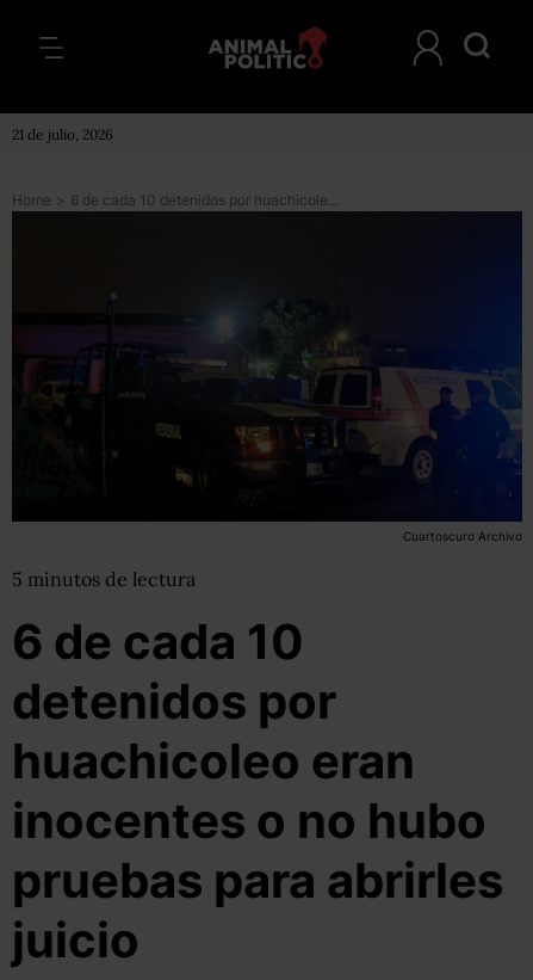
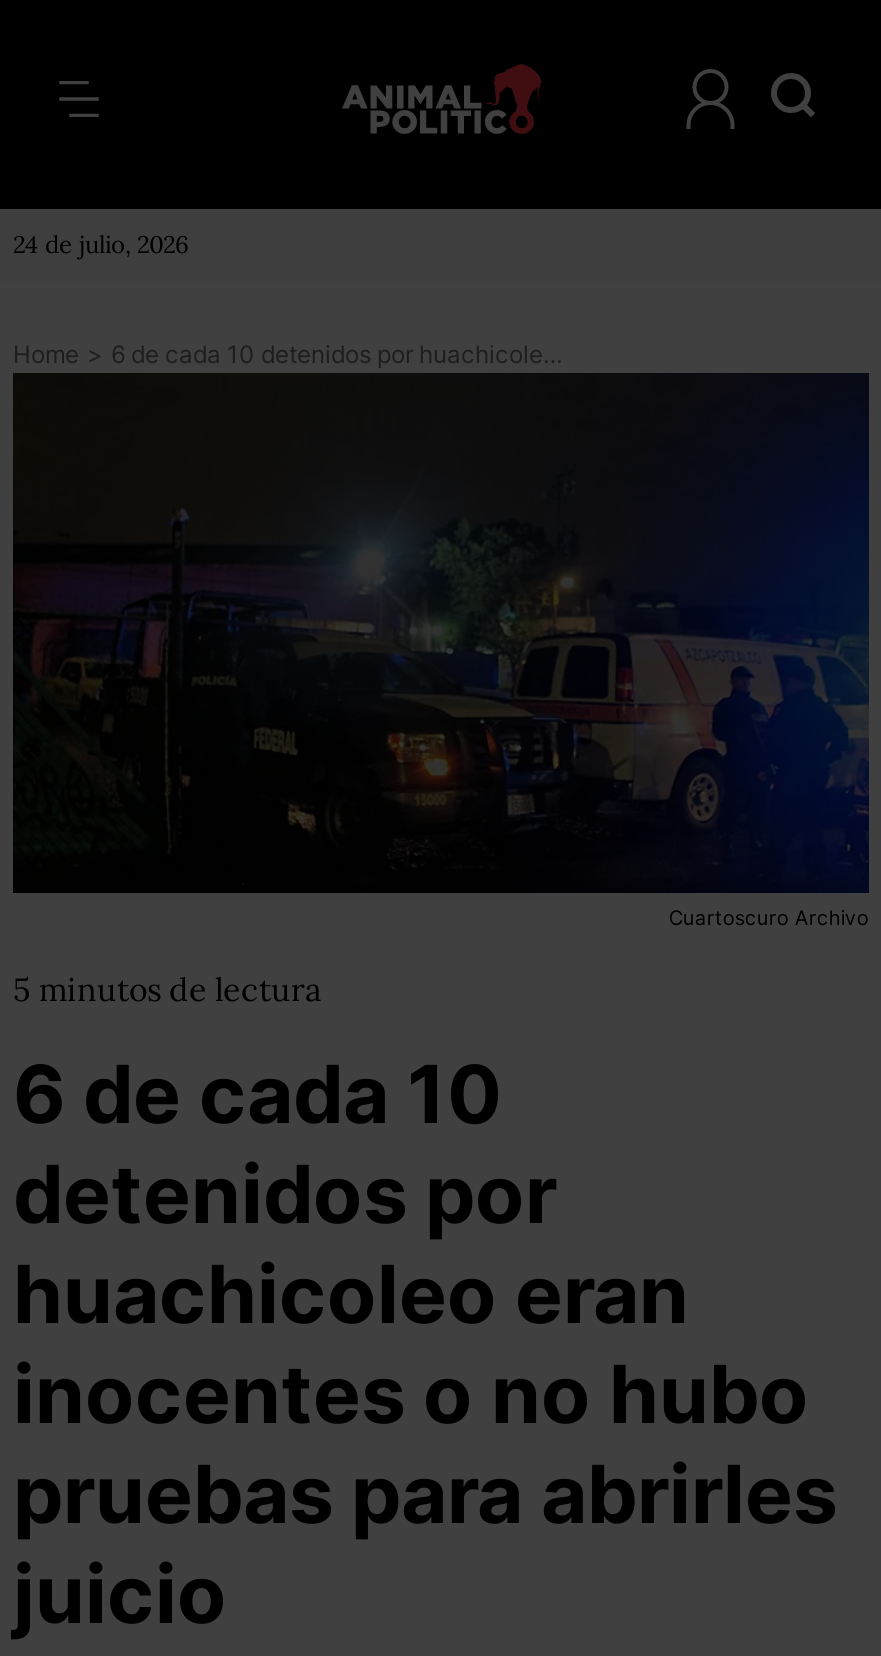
- 21 de julio, 2026
+ 24 de julio, 2026
